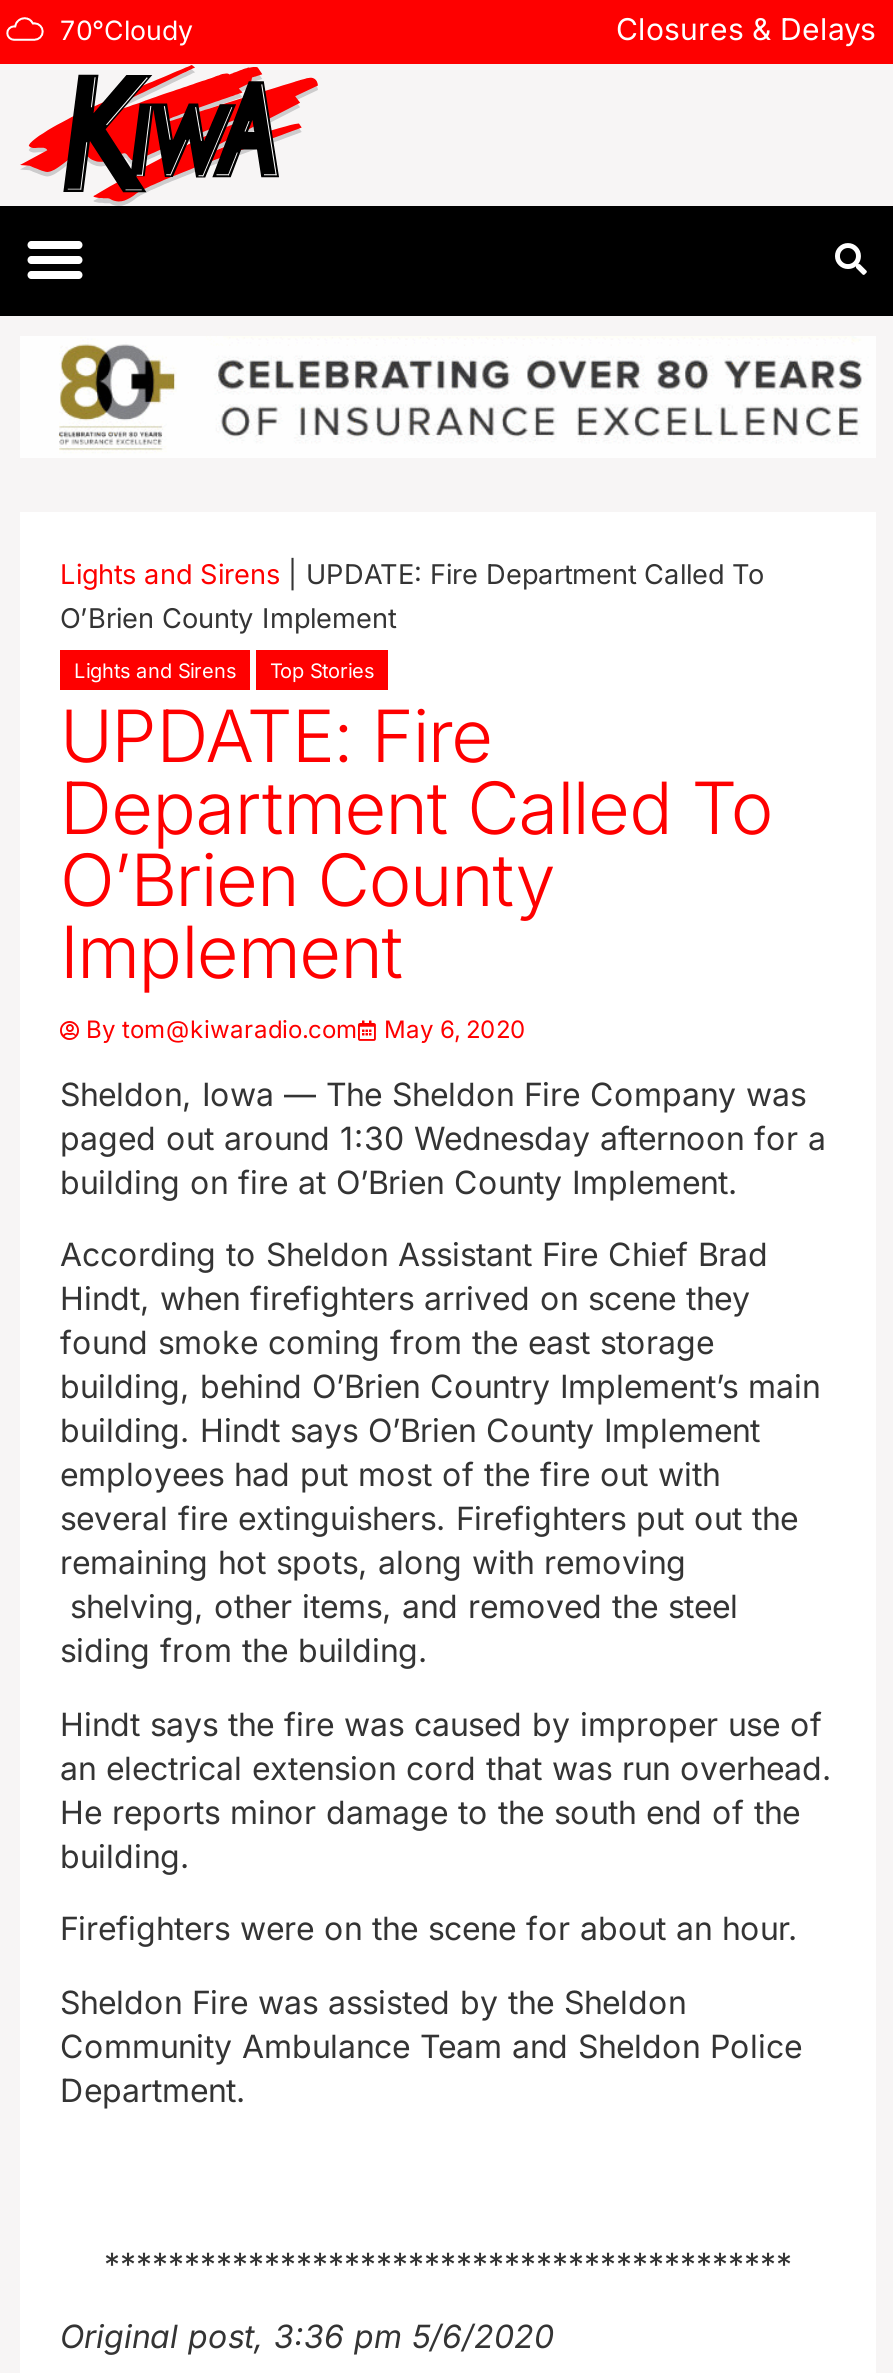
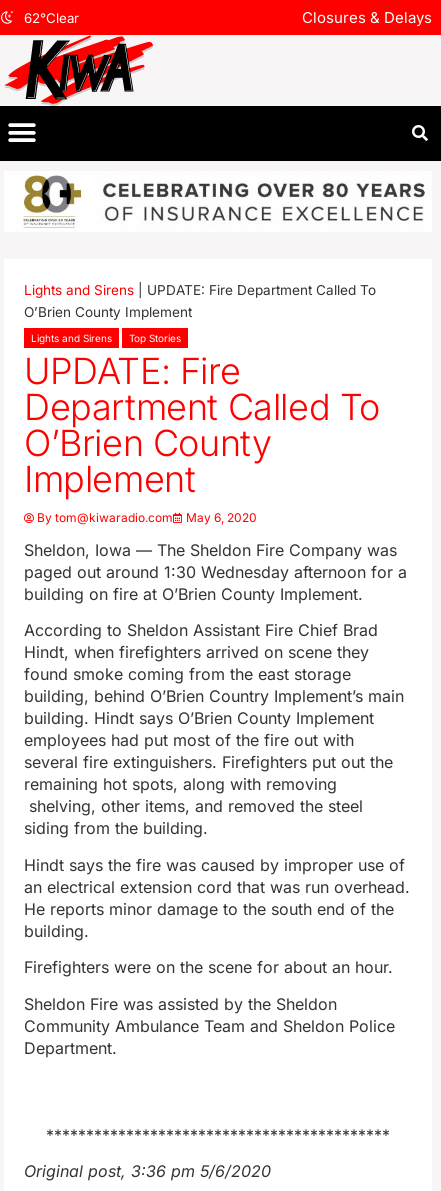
- 70°Cloudy
+ 62°Clear
